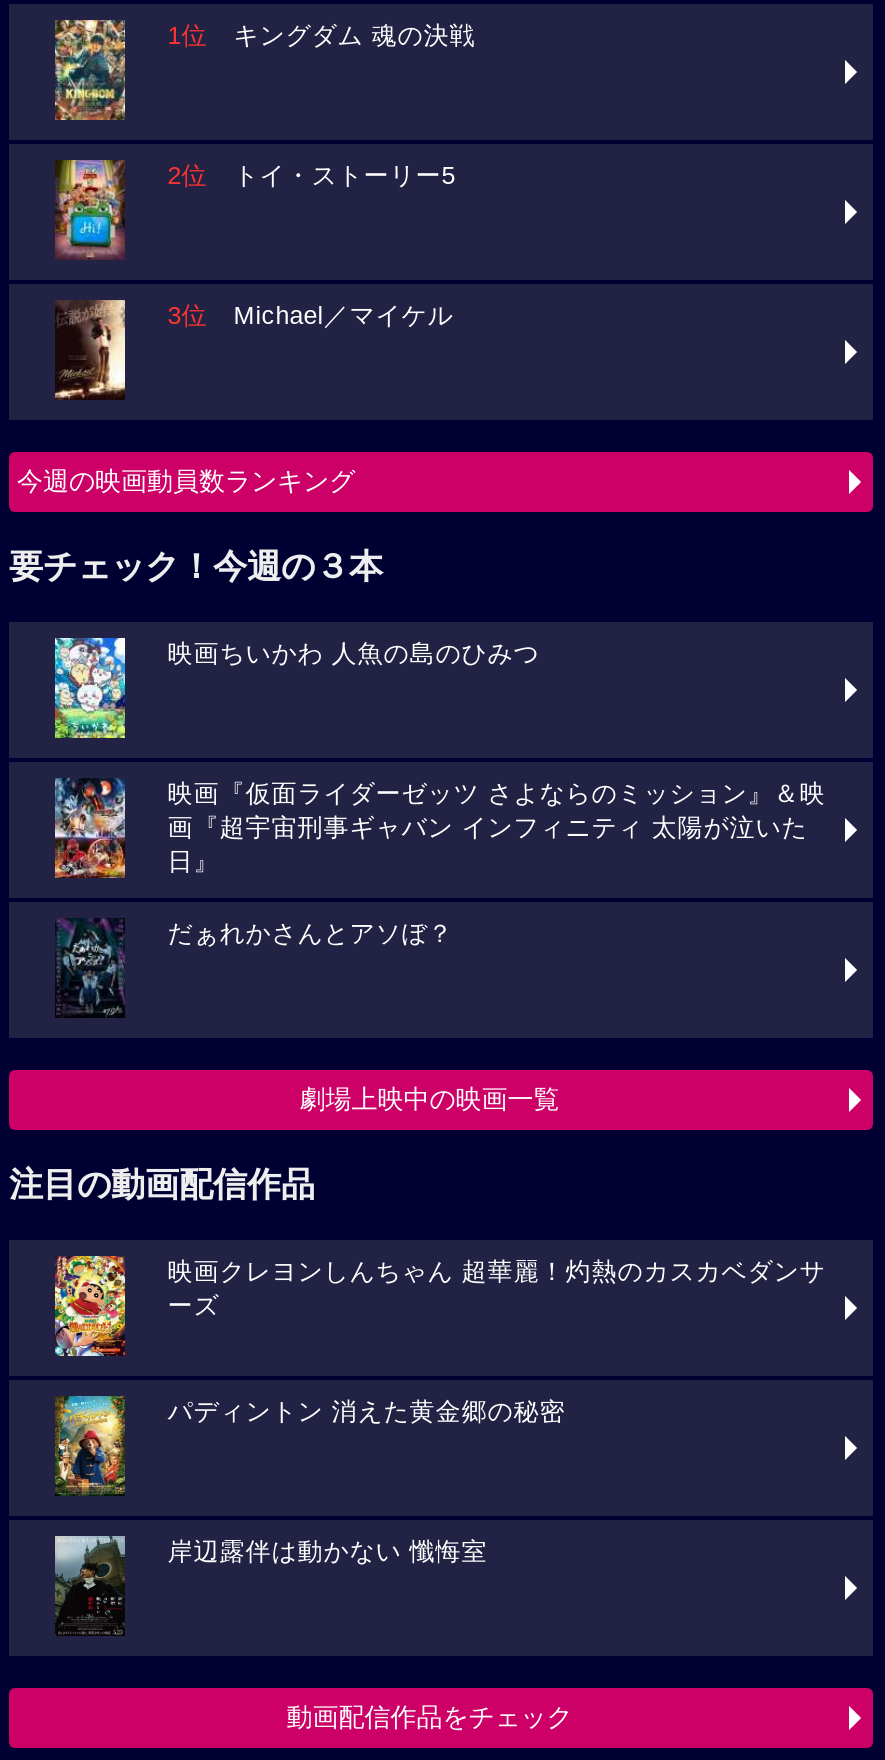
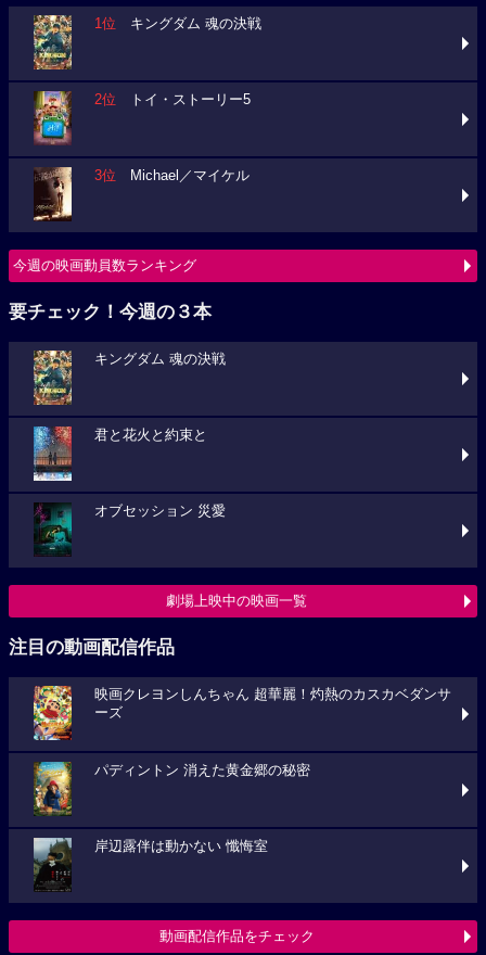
- [image]
- 映画ちいかわ 人魚の島のひみつ
+ [image]
+ キングダム 魂の決戦

- [image]
- 映画『仮面ライダーゼッツ さよならのミッション』＆映
- 画『超宇宙刑事ギャバン インフィニティ 太陽が泣いた
- 日』
+ [image]
+ 君と花火と約束と

- [image]
- だぁれかさんとアソぼ？
+ [image]
+ オブセッション 災愛
